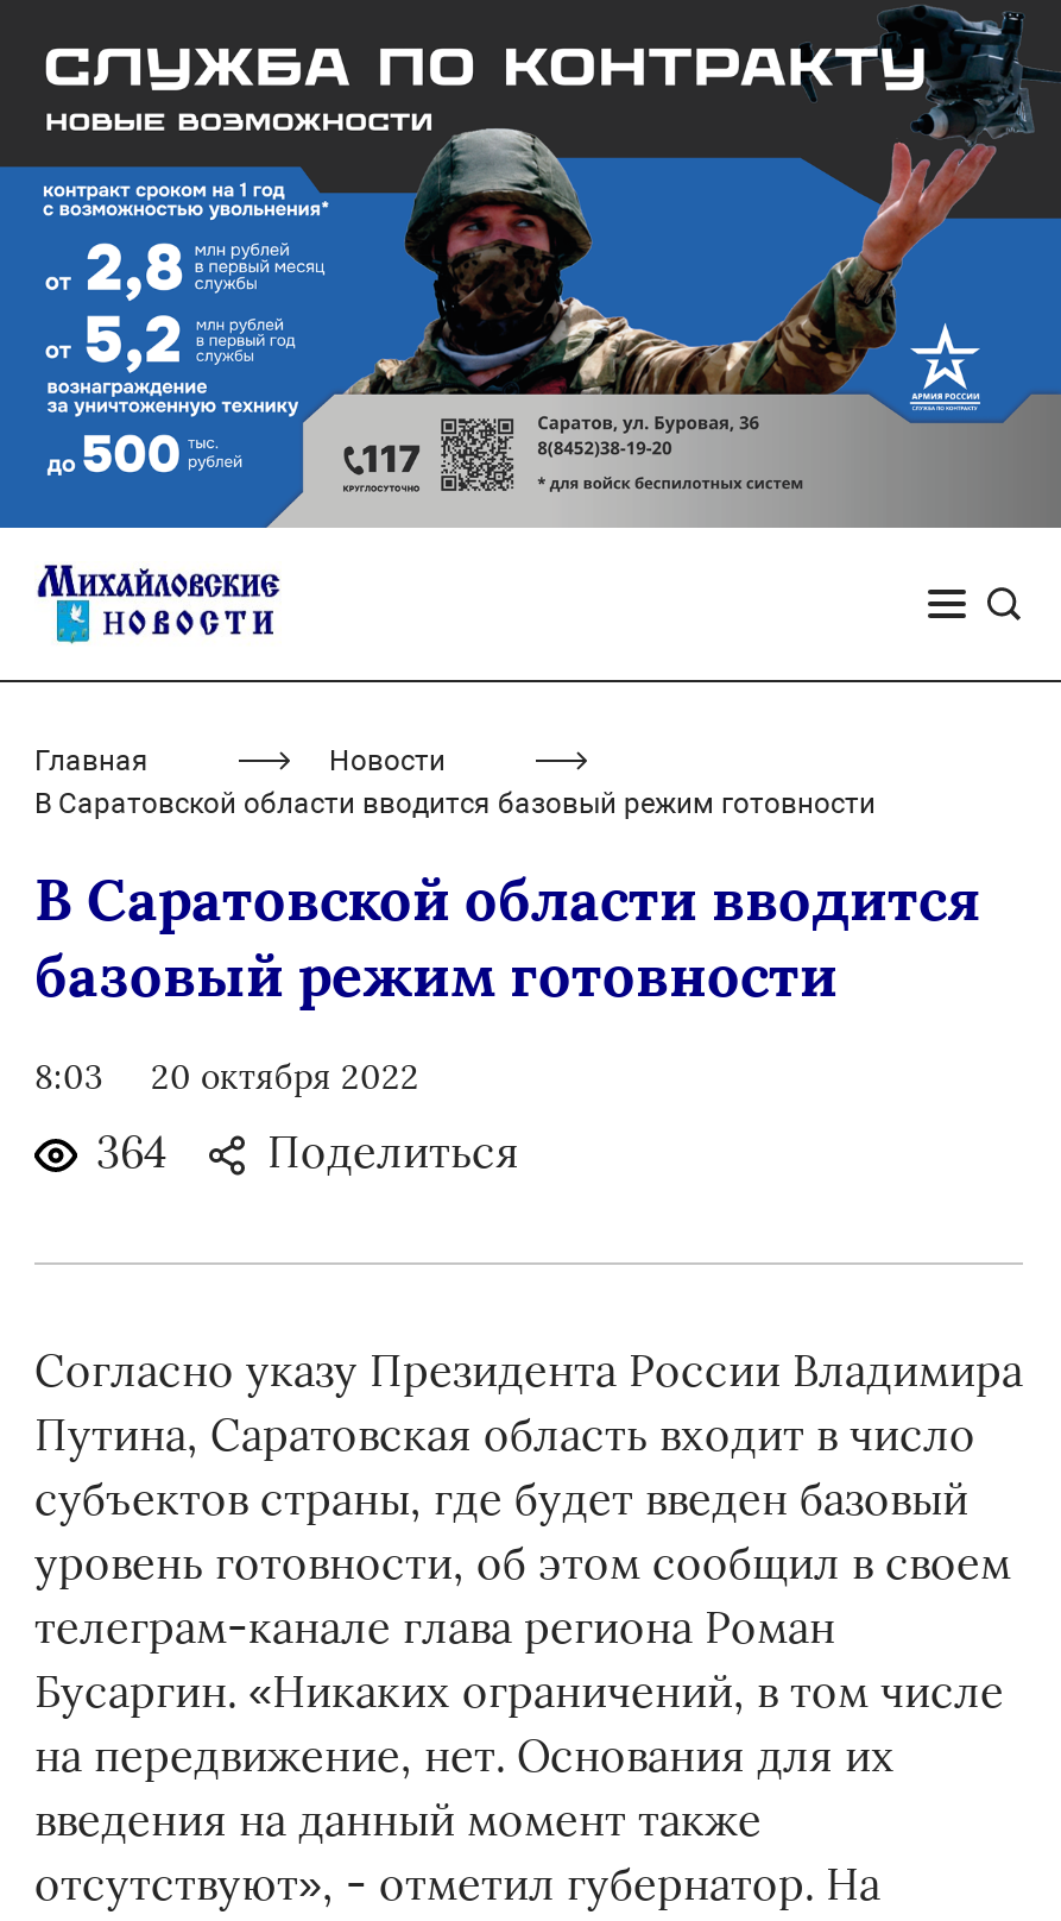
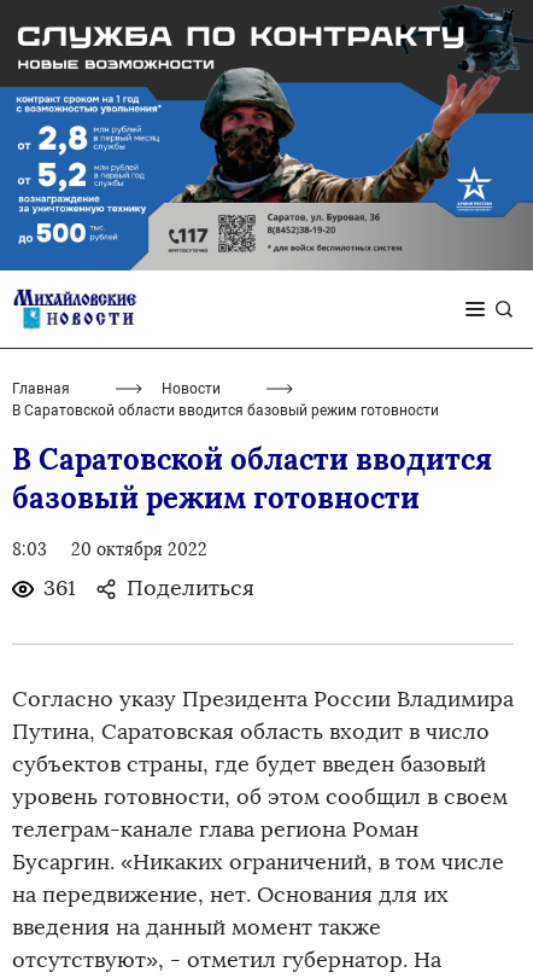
- 364 Поделиться
+ 361 Поделиться
